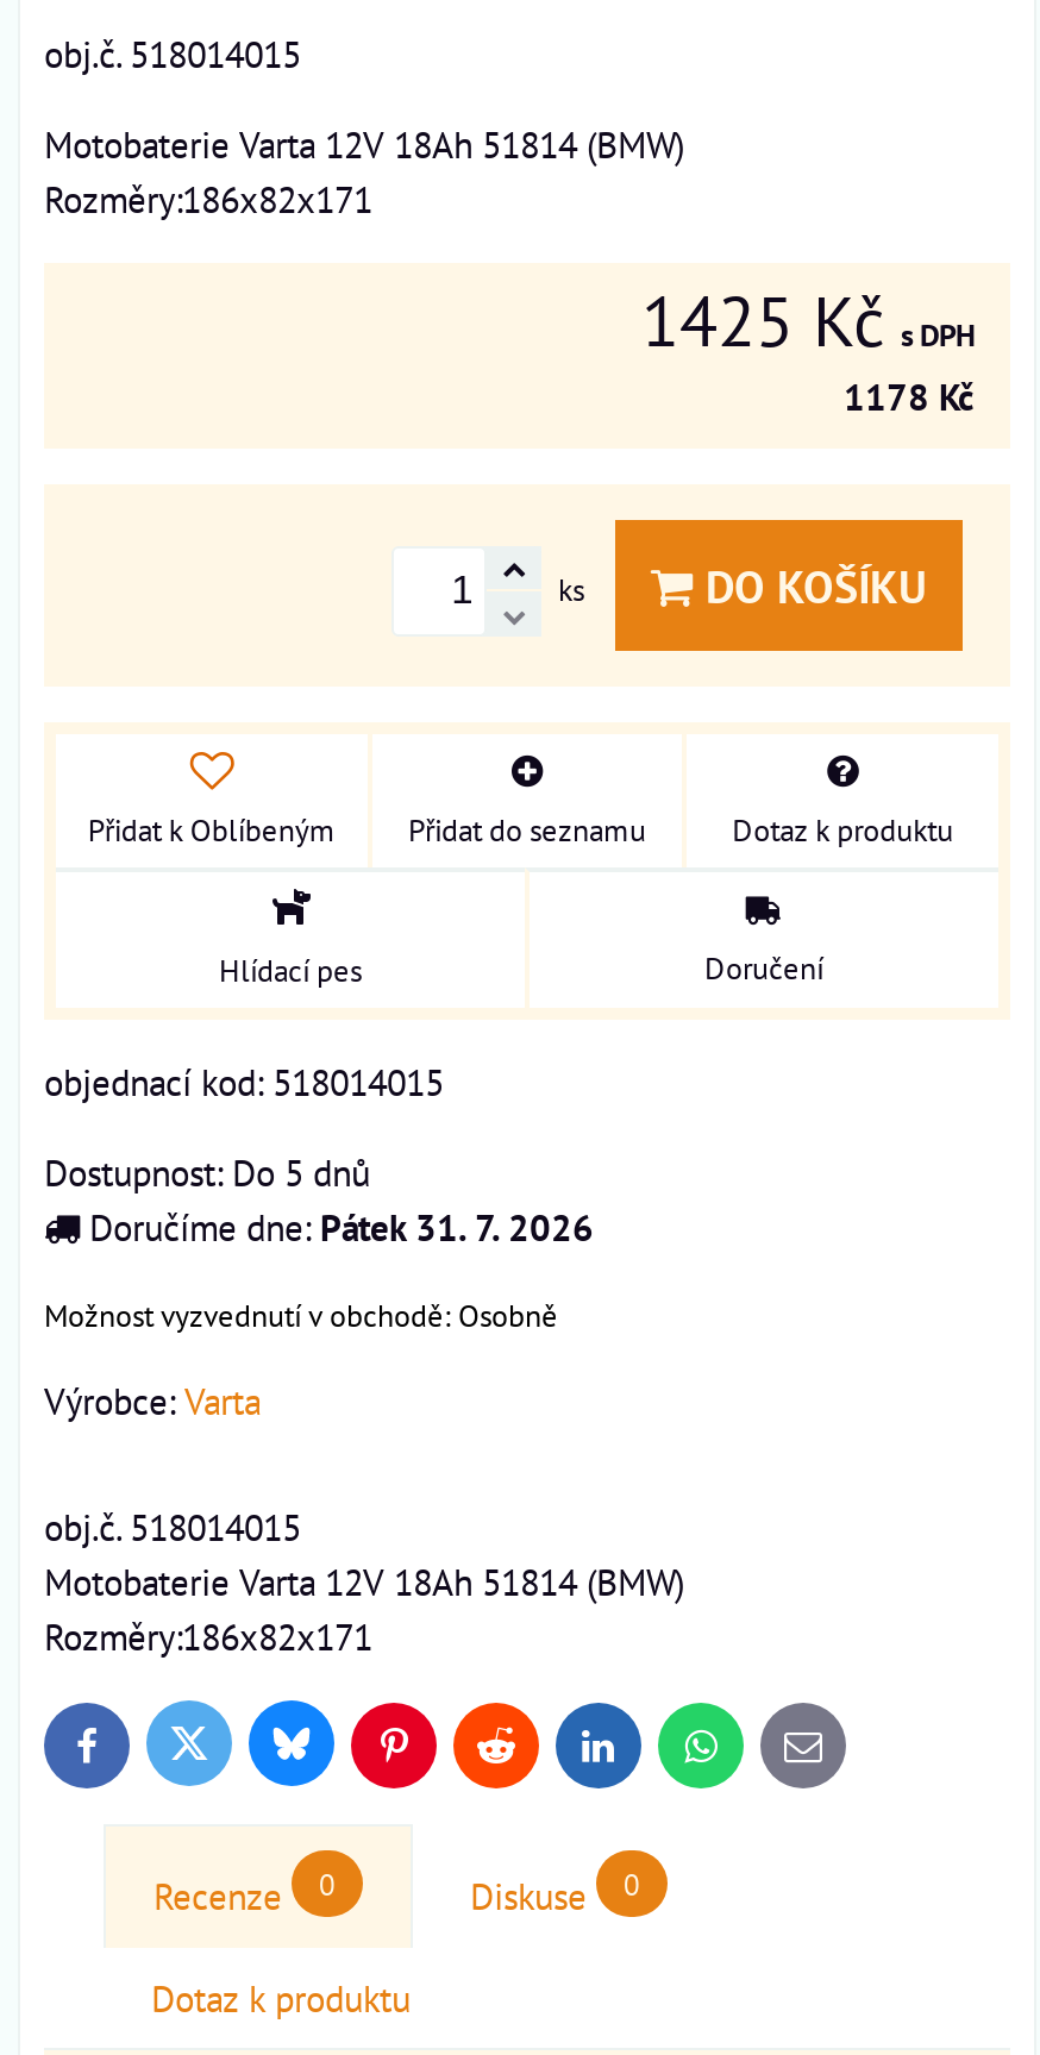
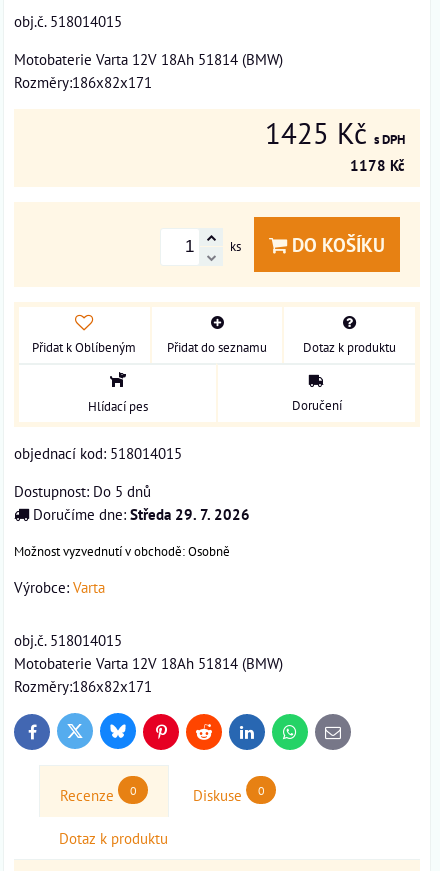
- Doručíme dne: Pátek 31. 7. 2026
+ Doručíme dne: Středa 29. 7. 2026
